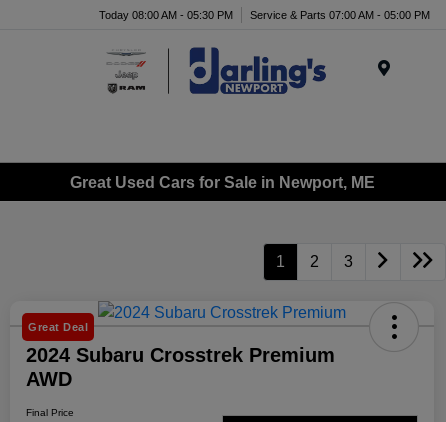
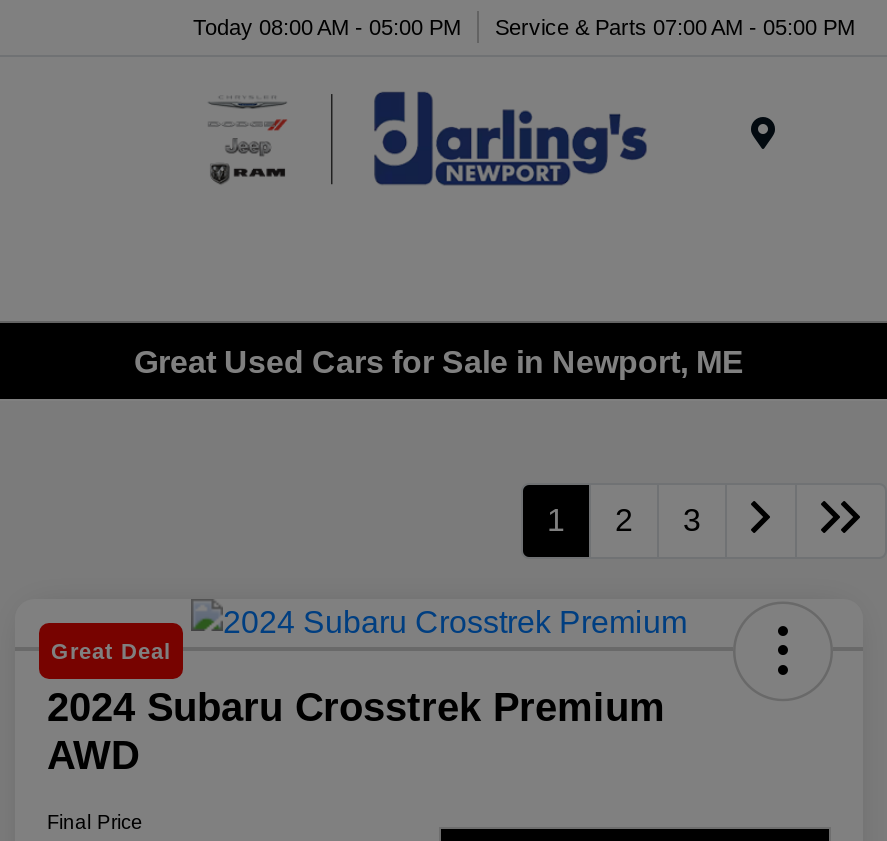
- Today 08:00 AM - 05:30 PM Service & Parts 07:00 AM - 05:00 PM
+ Today 08:00 AM - 05:00 PM Service & Parts 07:00 AM - 05:00 PM
